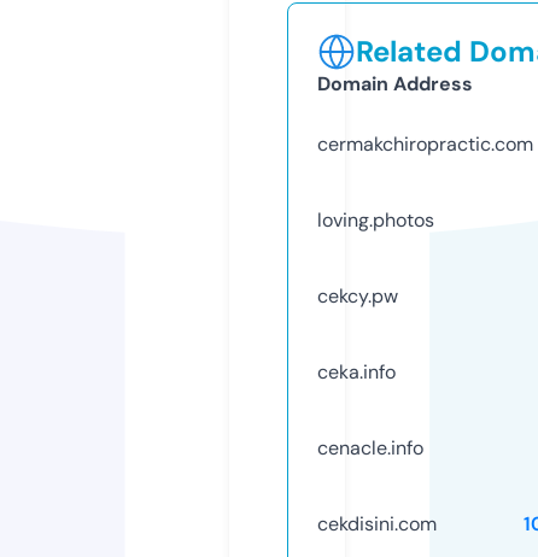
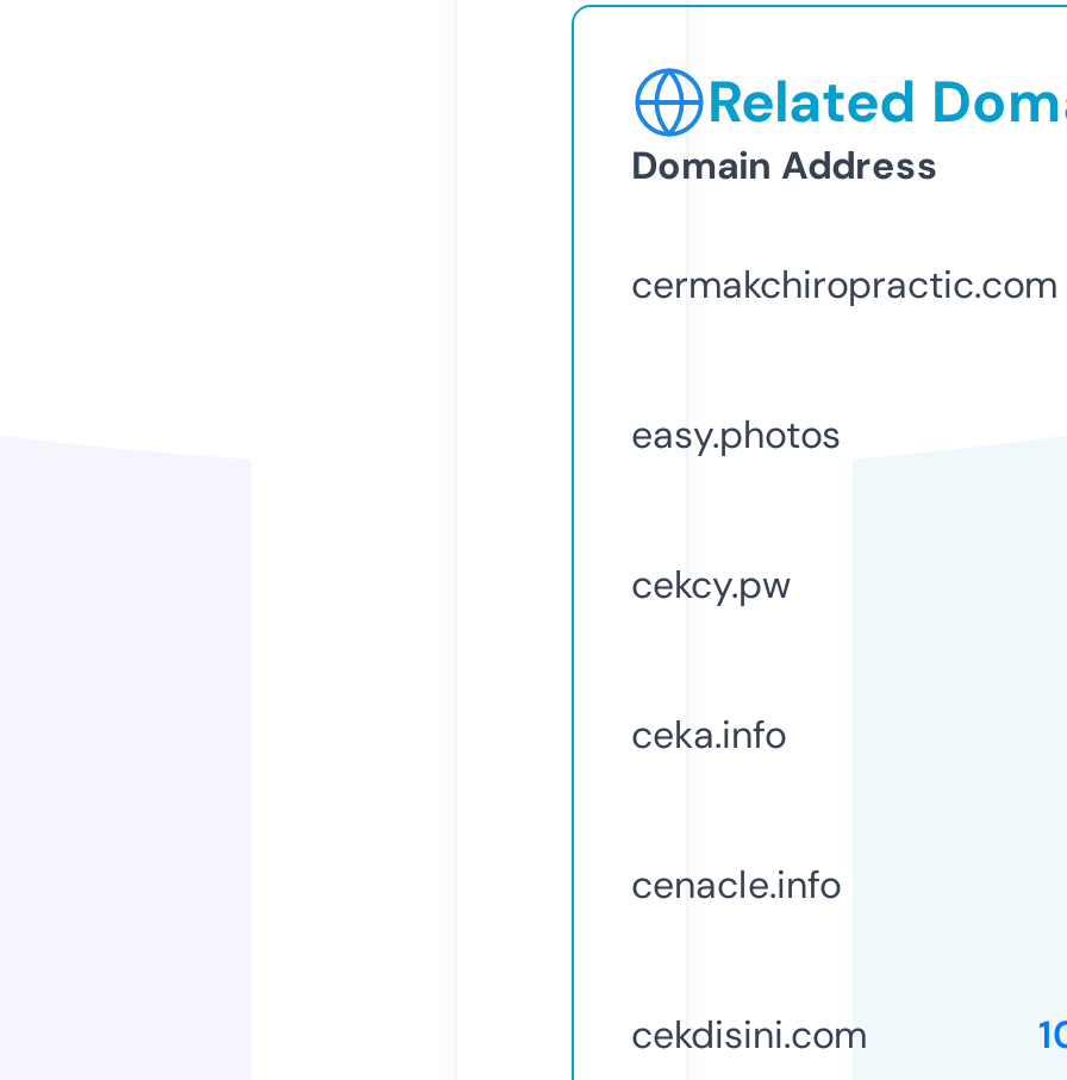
- loving.photos
+ easy.photos
